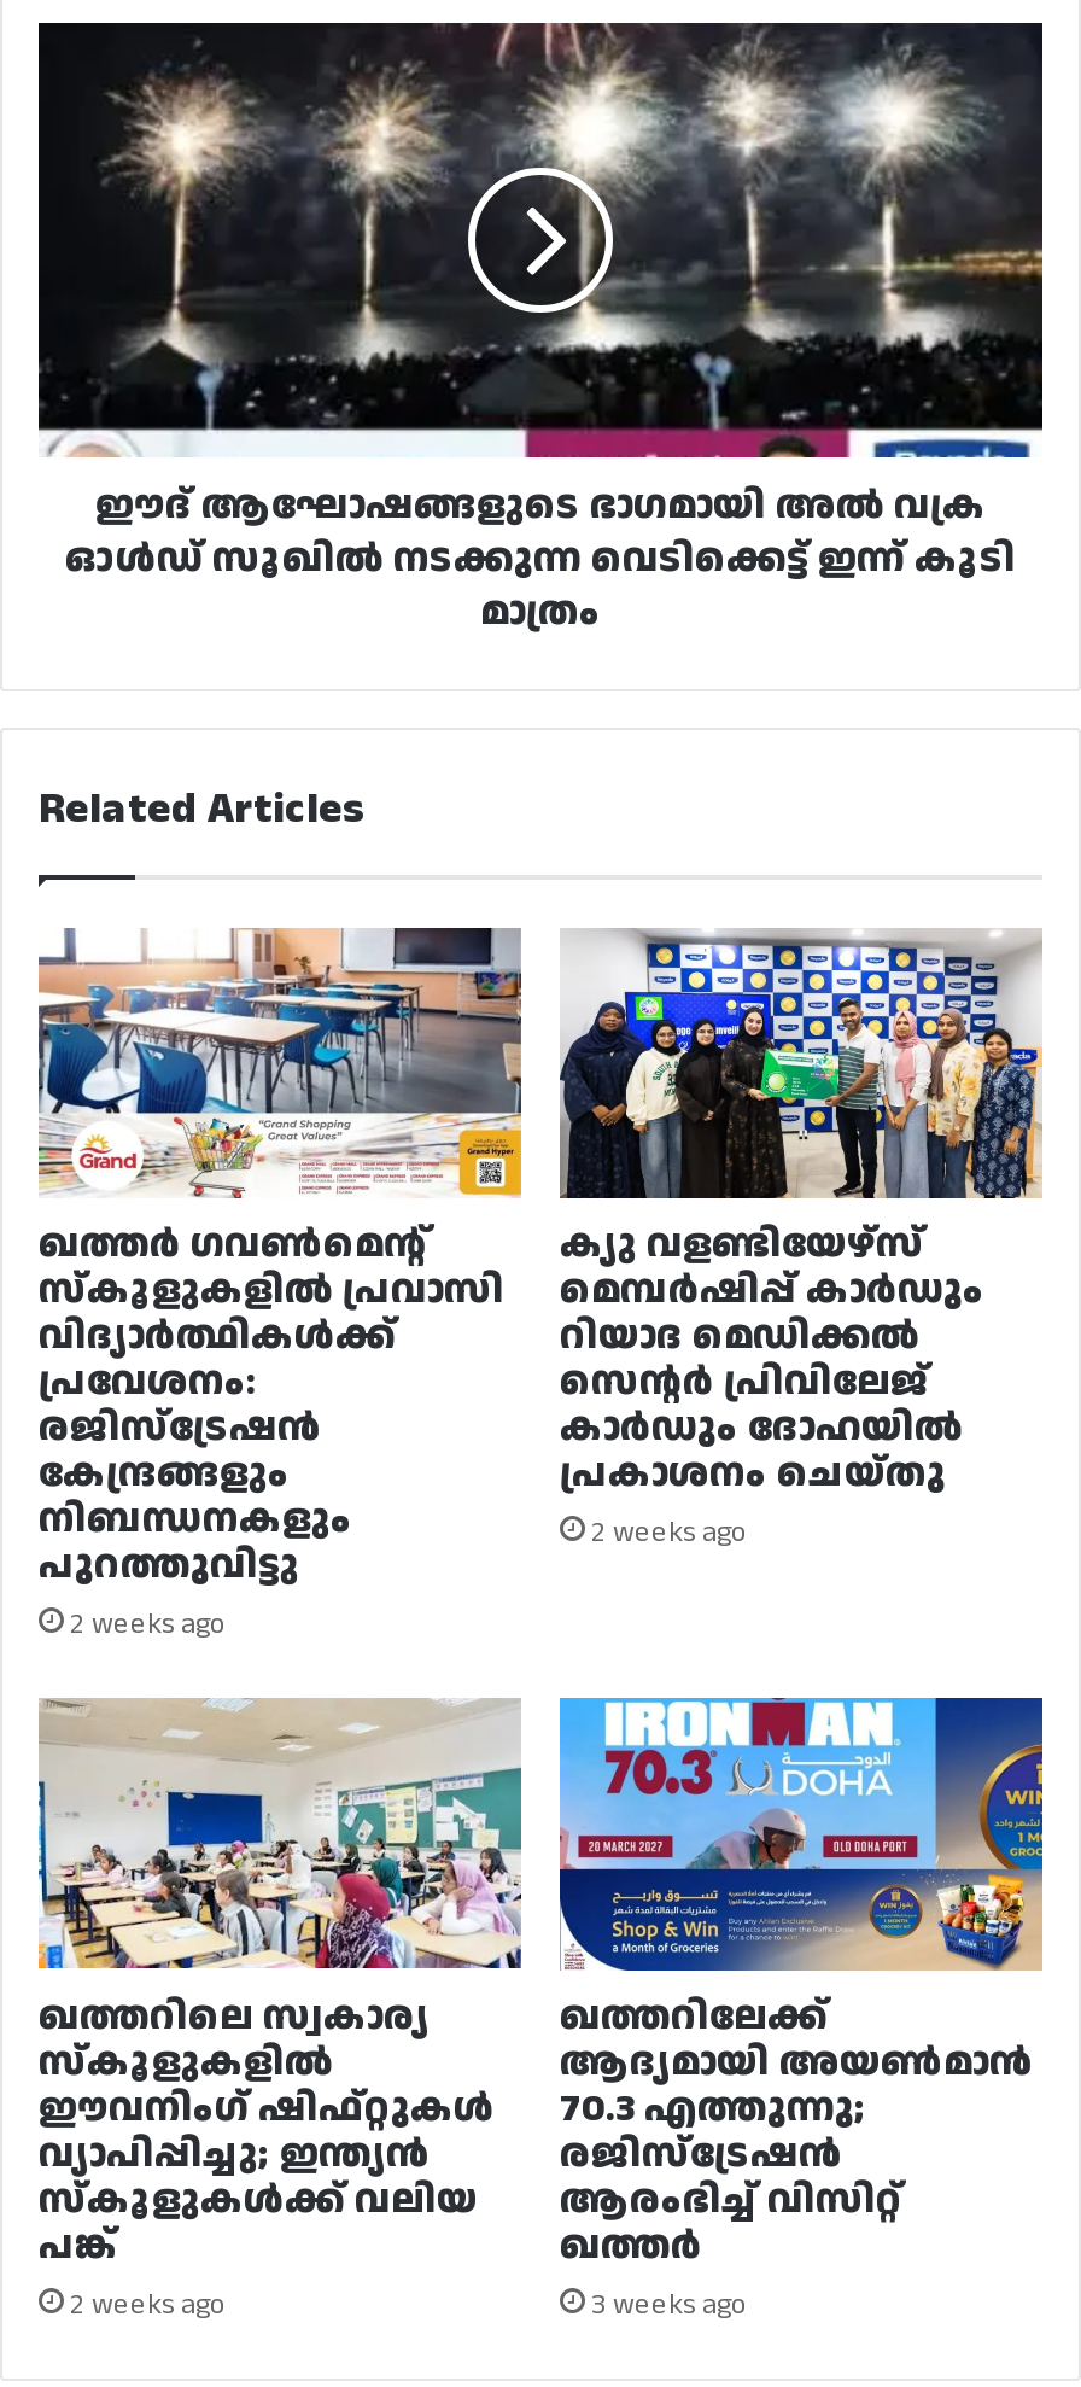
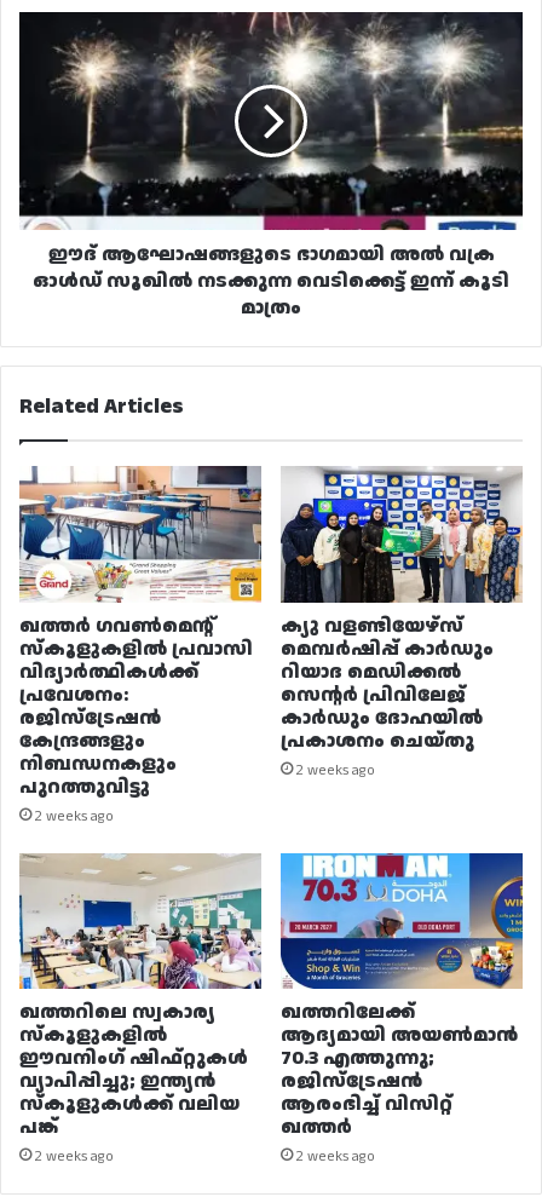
- 3 weeks ago
+ 2 weeks ago
